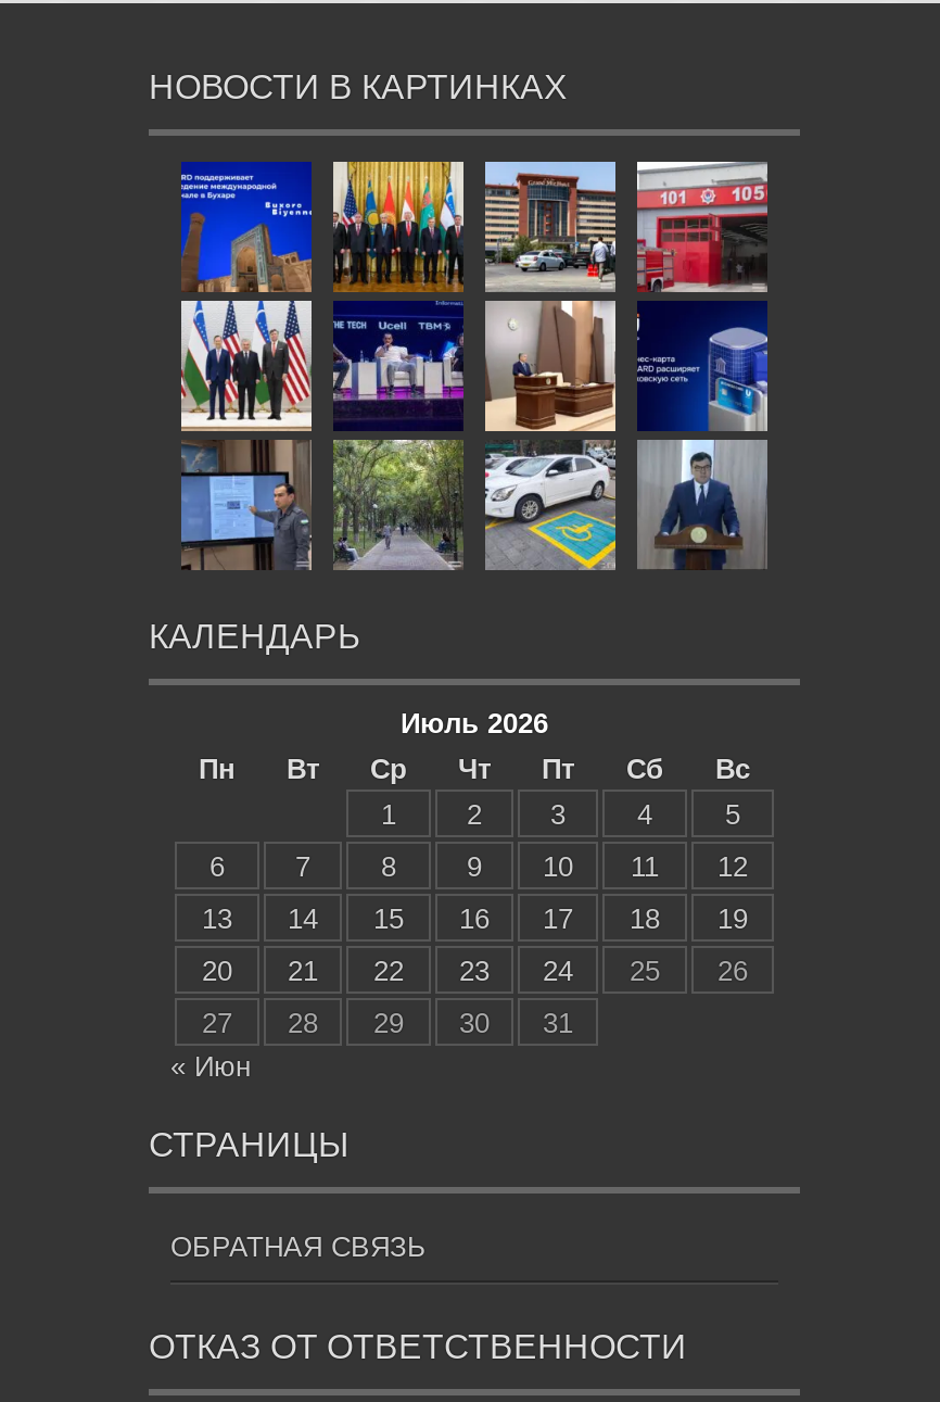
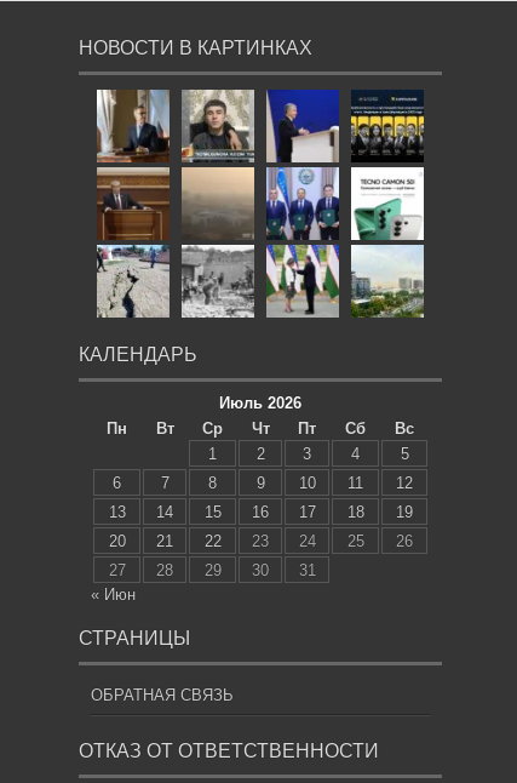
- [image]
+ [image]

- [image]
+ [image]

- [image]
+ [image]

- [image]
+ [image]
